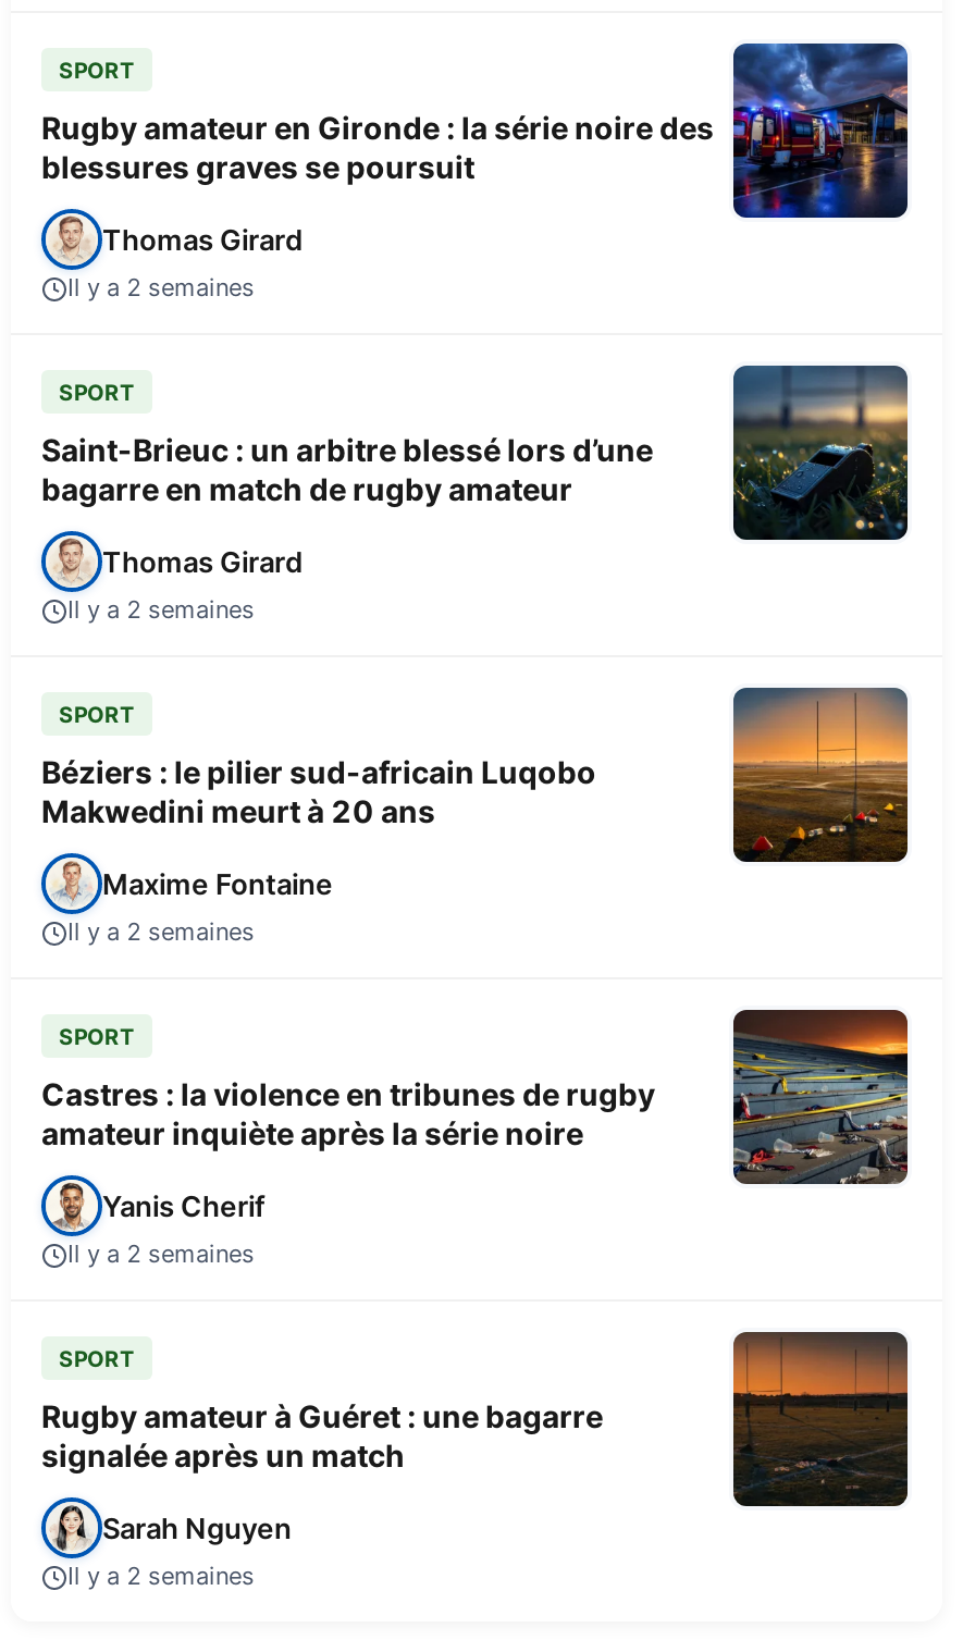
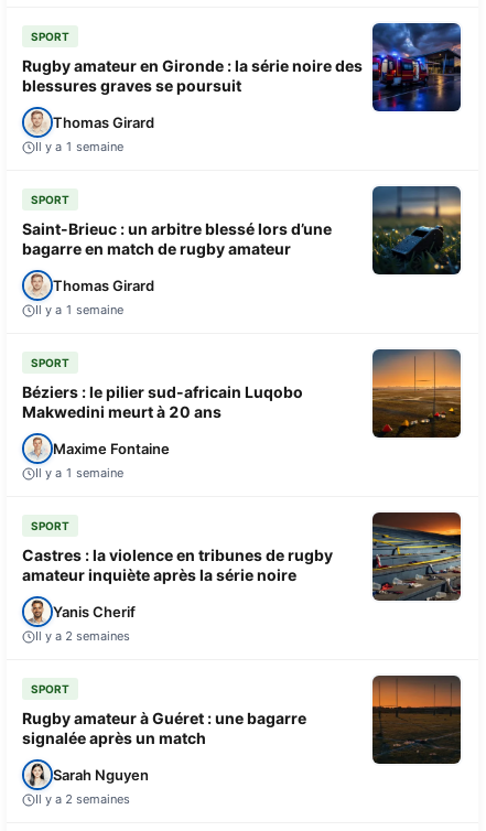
- Il y a 2 semaines
+ Il y a 1 semaine

- Il y a 2 semaines
+ Il y a 1 semaine

- Il y a 2 semaines
+ Il y a 1 semaine
